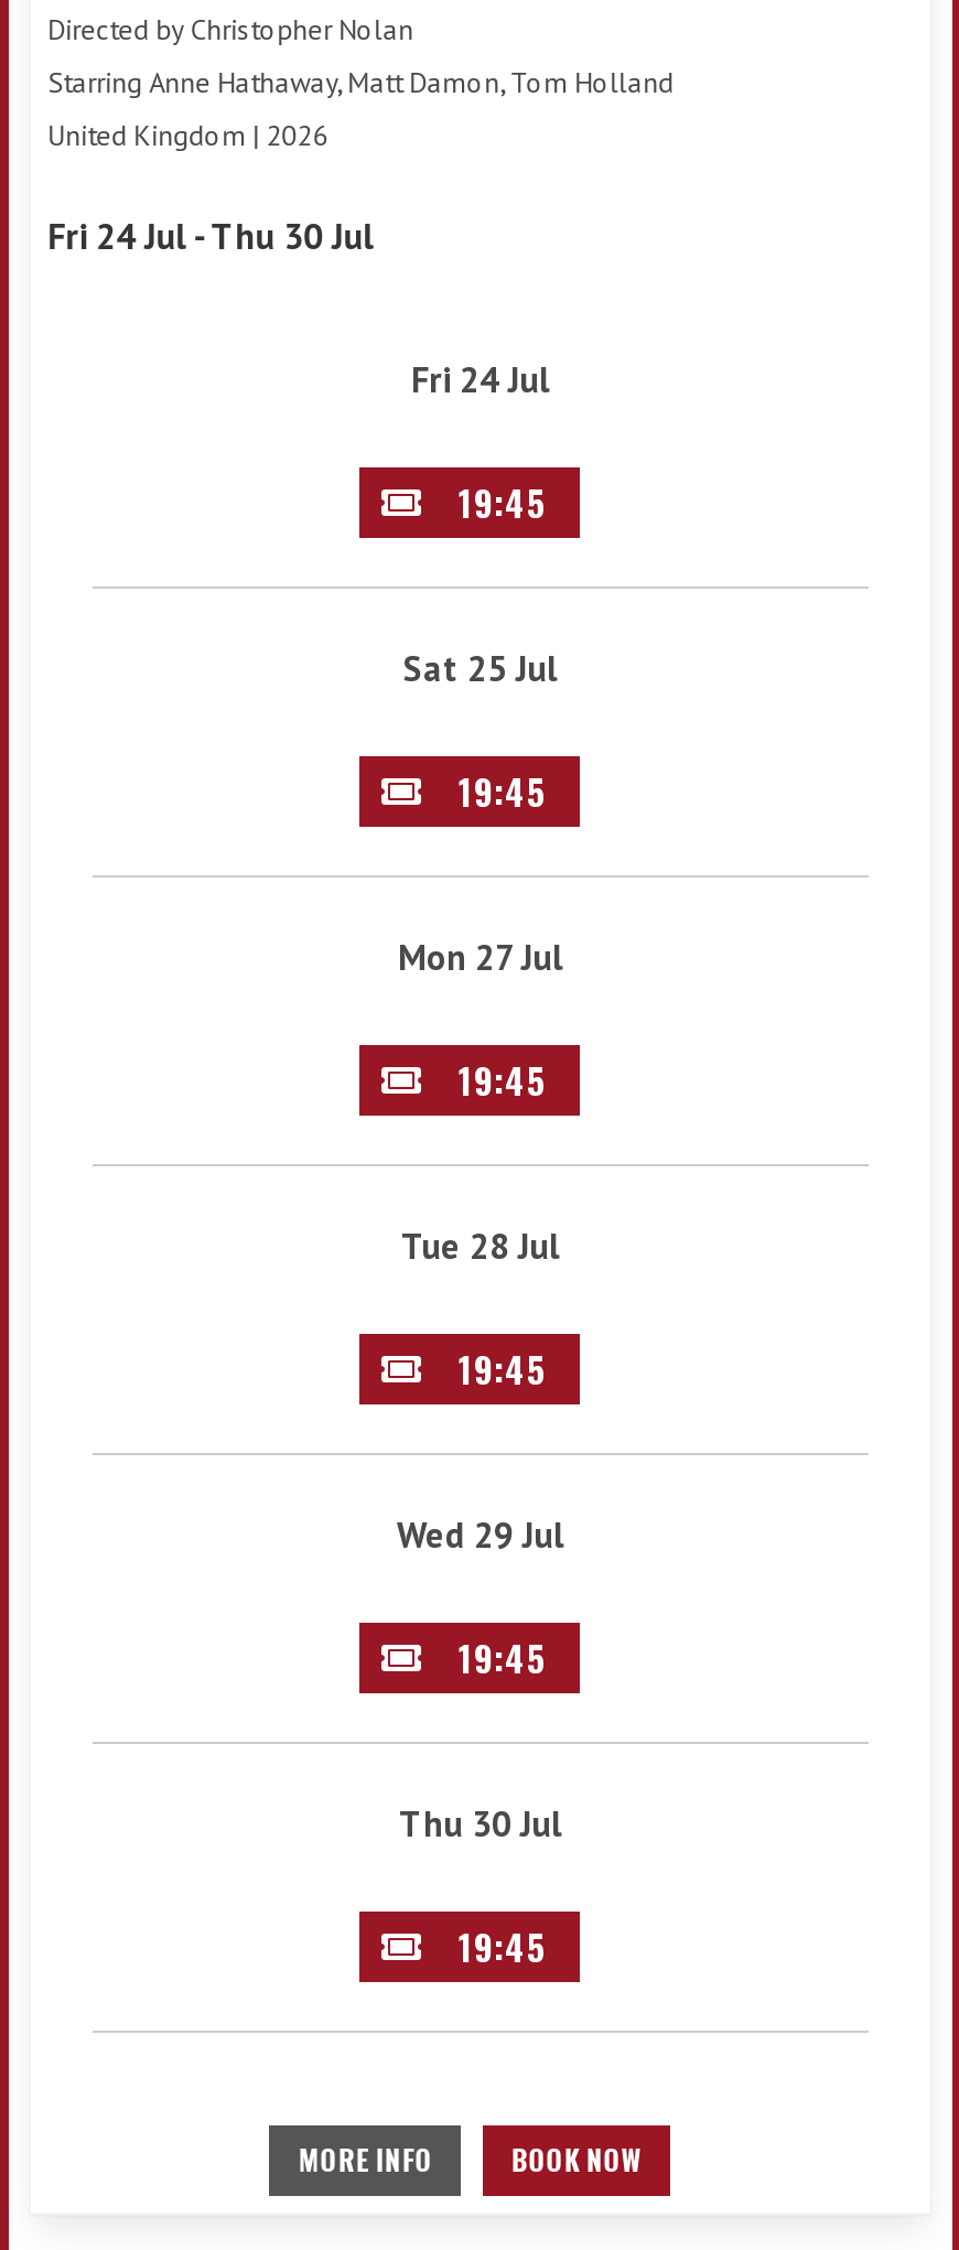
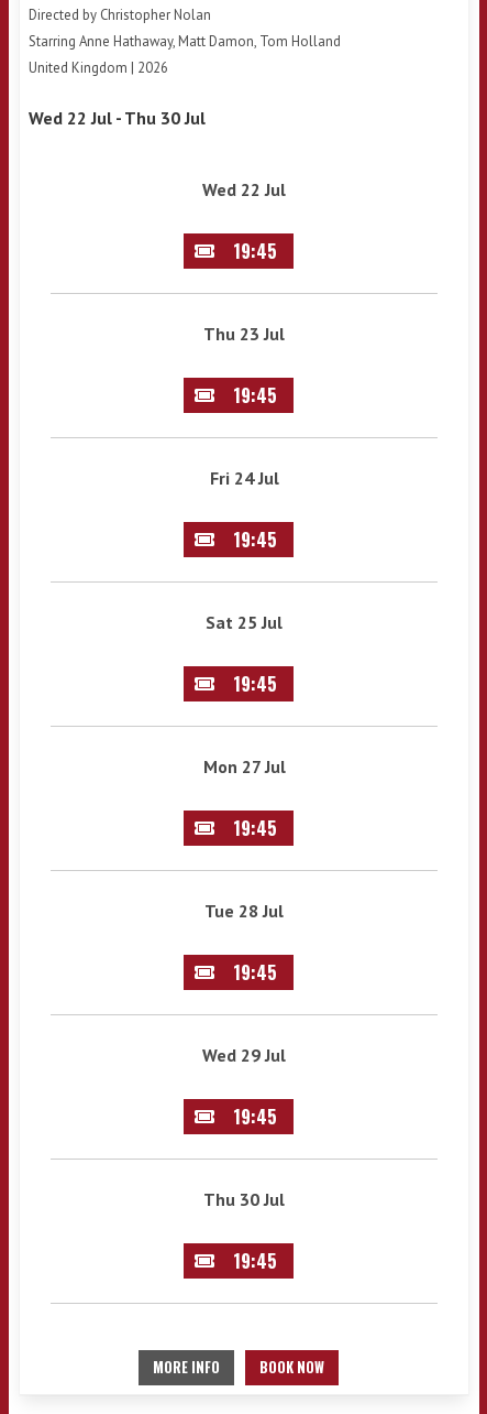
- Fri 24 Jul - Thu 30 Jul
+ Wed 22 Jul - Thu 30 Jul
+ Wed 22 Jul
+ 19:45
+ Thu 23 Jul
+ 19:45
